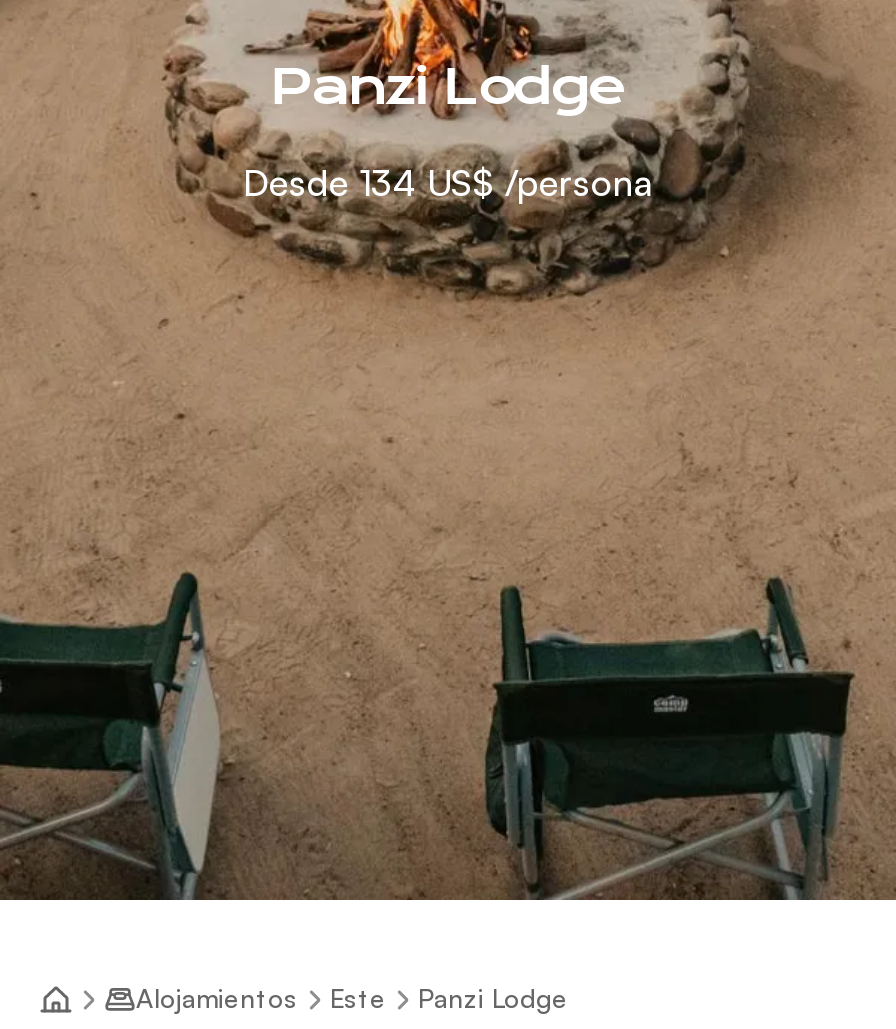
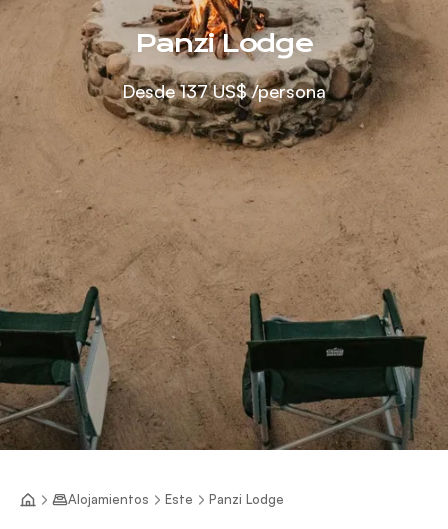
- Desde 134 US$/persona
+ Desde 137 US$/persona
